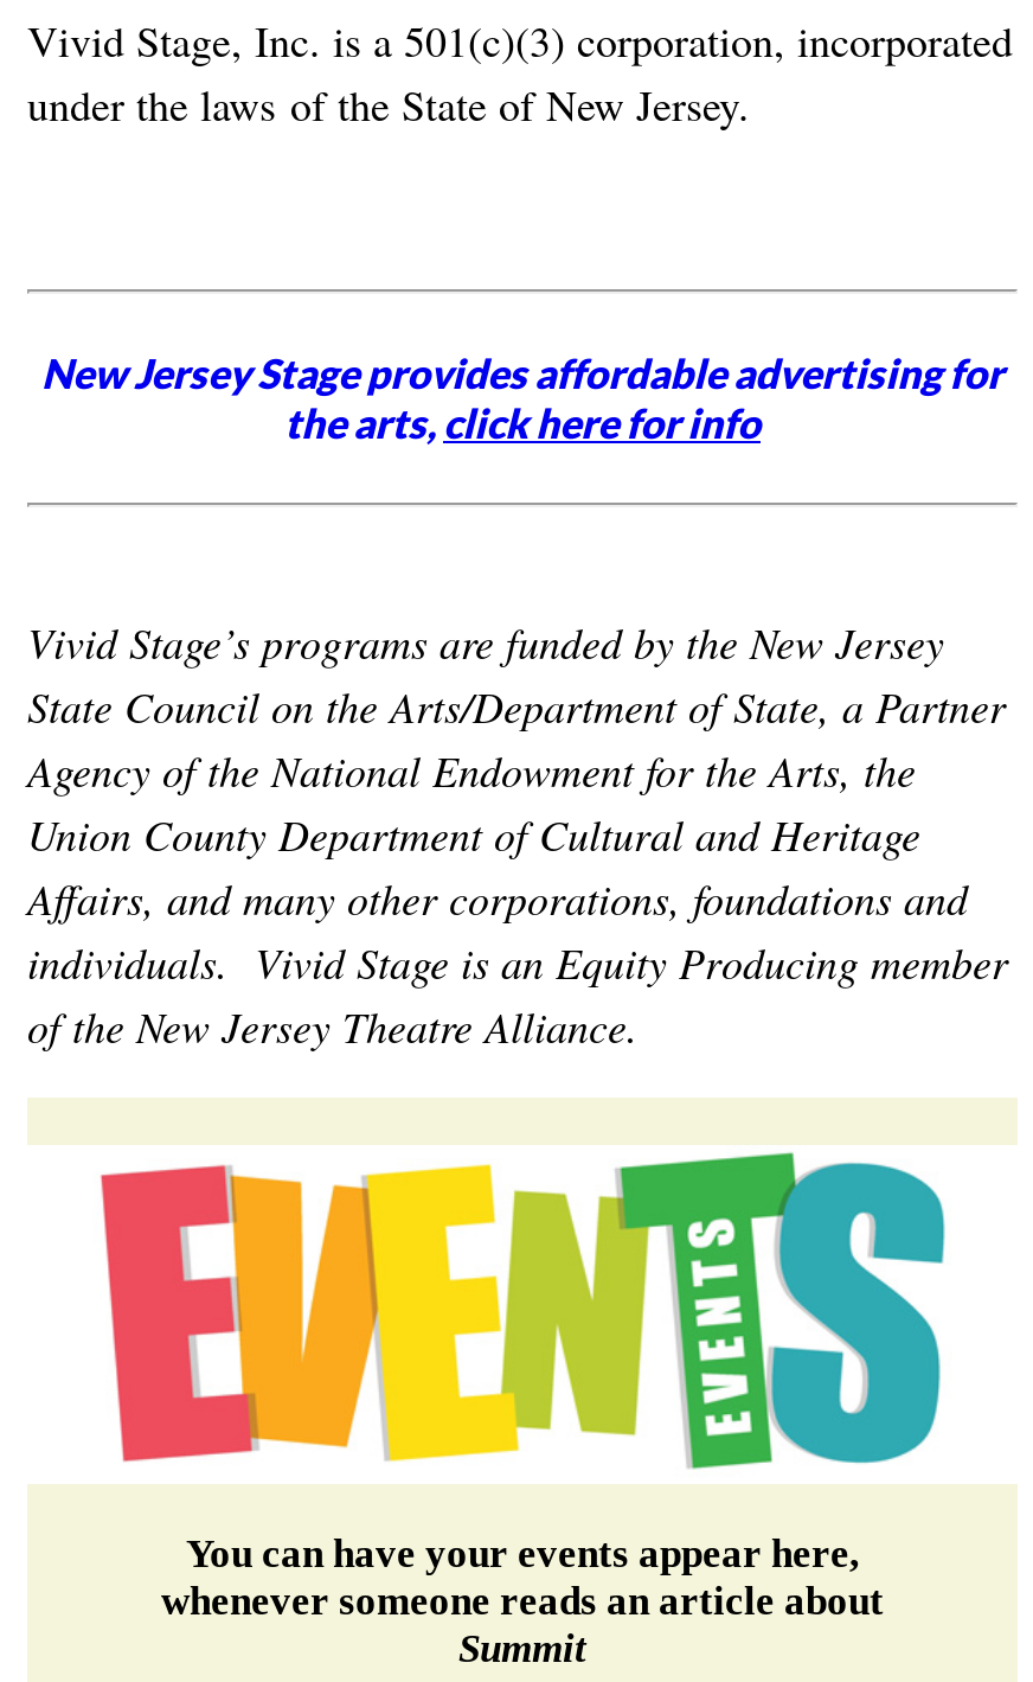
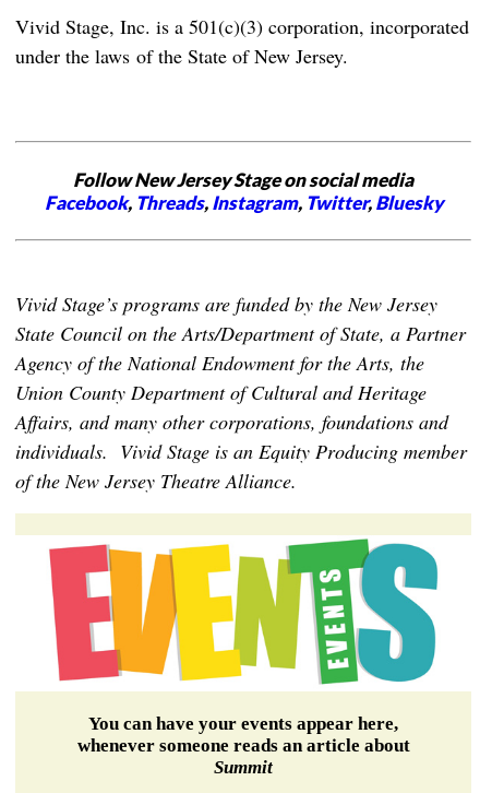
- New Jersey Stage provides affordable advertising for
- the arts, click here for info
+ Follow New Jersey Stage on social media
+ Facebook, Threads, Instagram, Twitter, Bluesky
